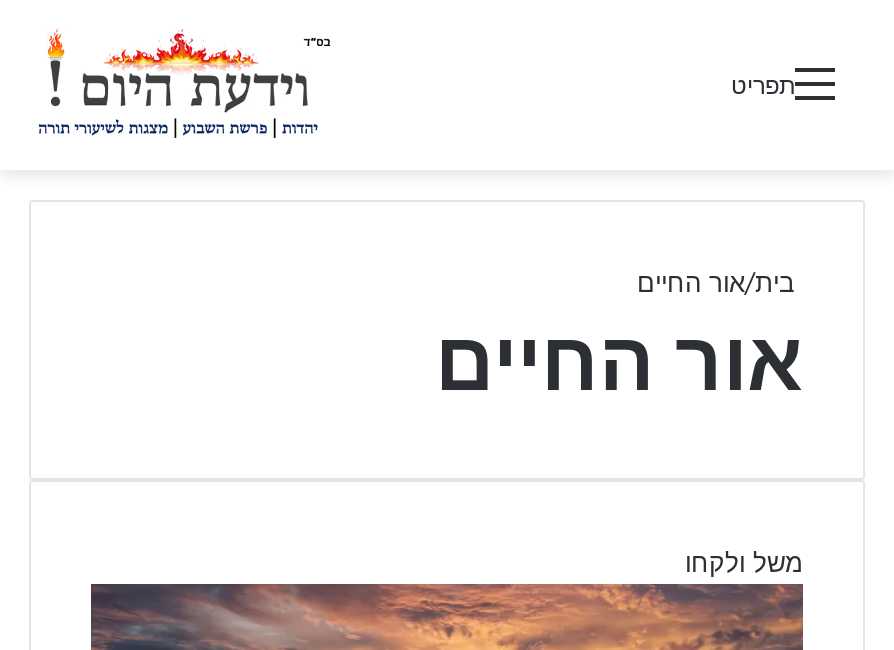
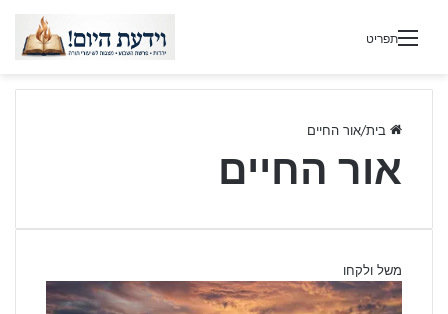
- [image]
+ [image]
